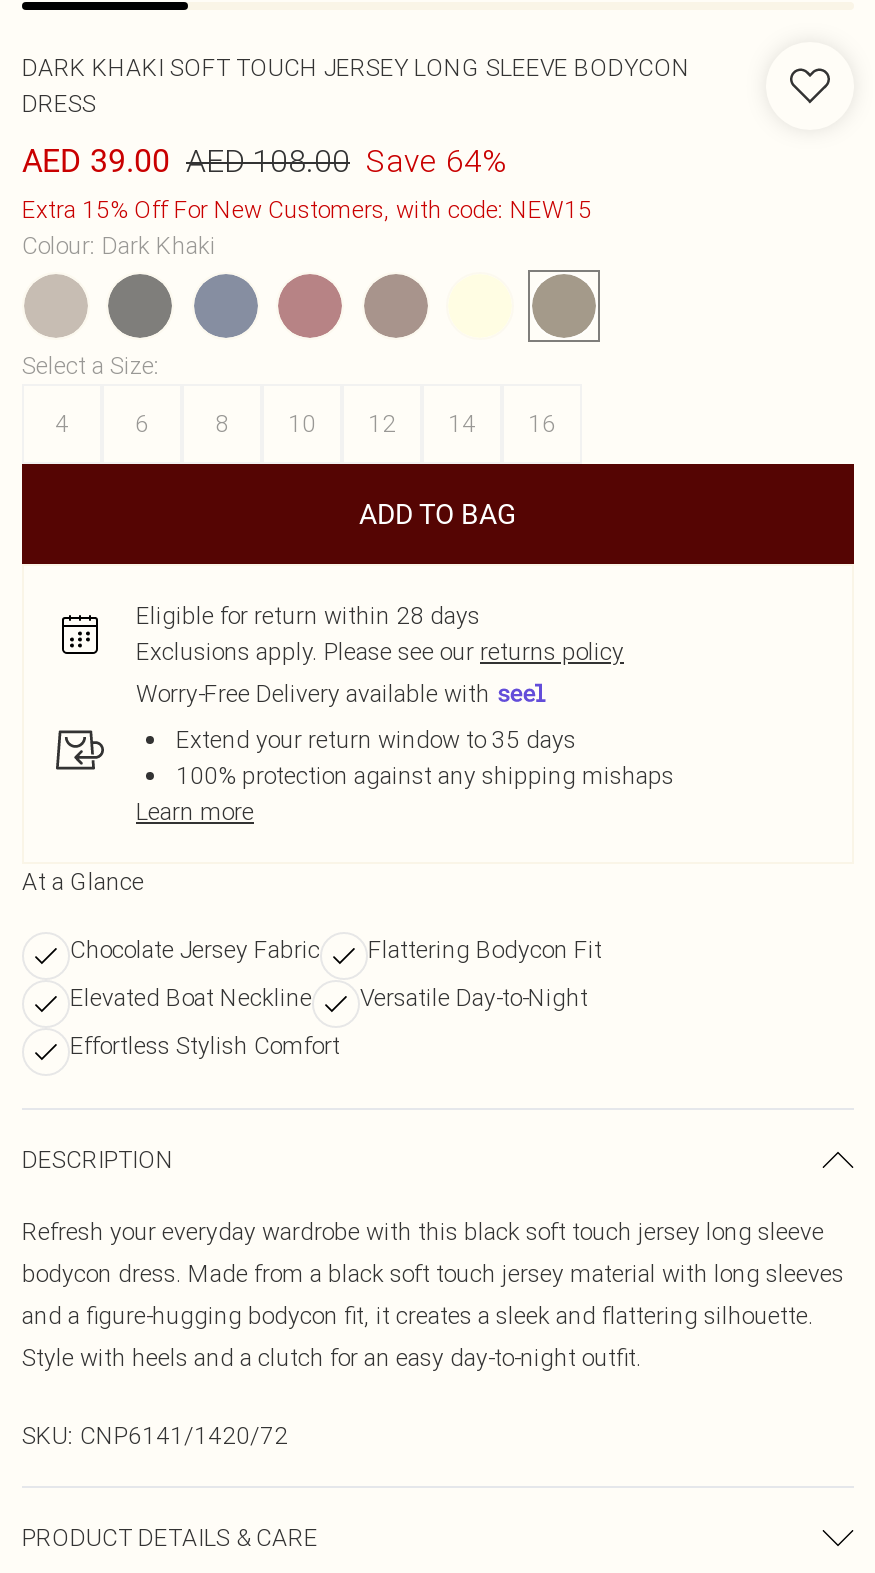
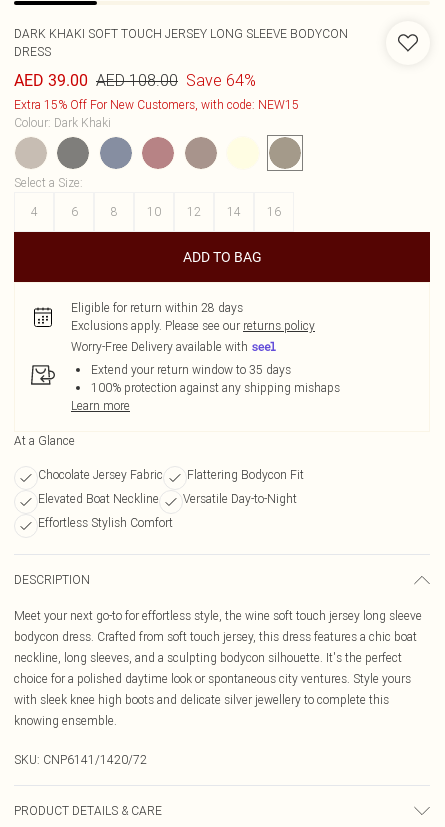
- Refresh your everyday wardrobe with this black soft touch jersey long sleeve
- bodycon dress. Made from a black soft touch jersey material with long sleeves
- and a figure-hugging bodycon fit, it creates a sleek and flattering silhouette.
- Style with heels and a clutch for an easy day-to-night outfit.
+ Meet your next go-to for effortless style, the wine soft touch jersey long sleeve
+ bodycon dress. Crafted from soft touch jersey, this dress features a chic boat
+ neckline, long sleeves, and a sculpting bodycon silhouette. It's the perfect
+ choice for a polished daytime look or spontaneous city ventures. Style yours
+ with sleek knee high boots and delicate silver jewellery to complete this
+ knowing ensemble.
